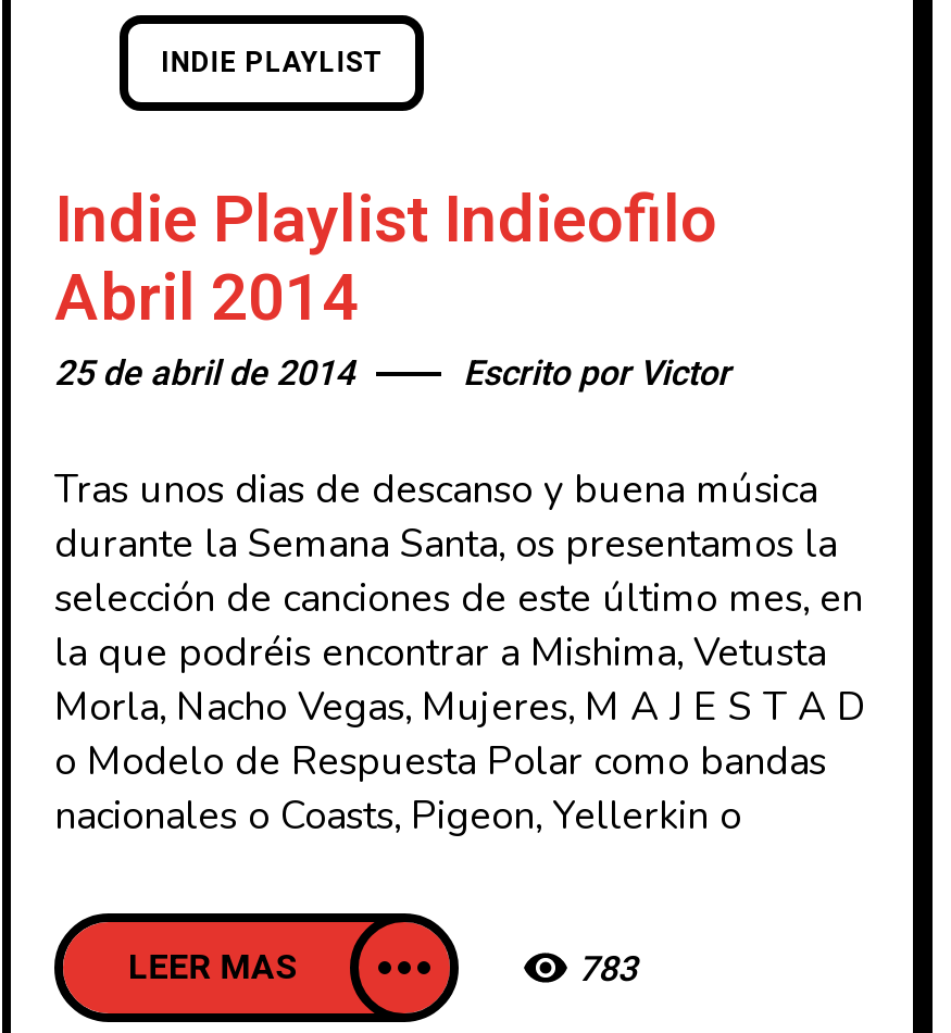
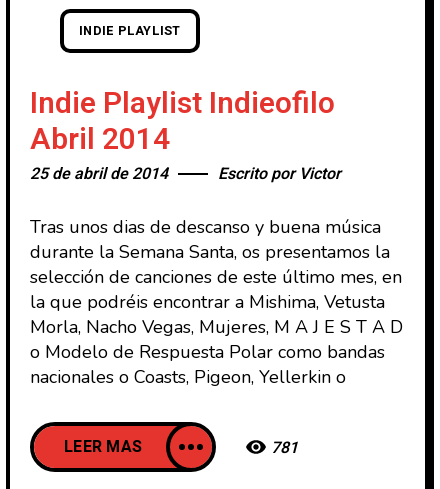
- 783
+ 781
